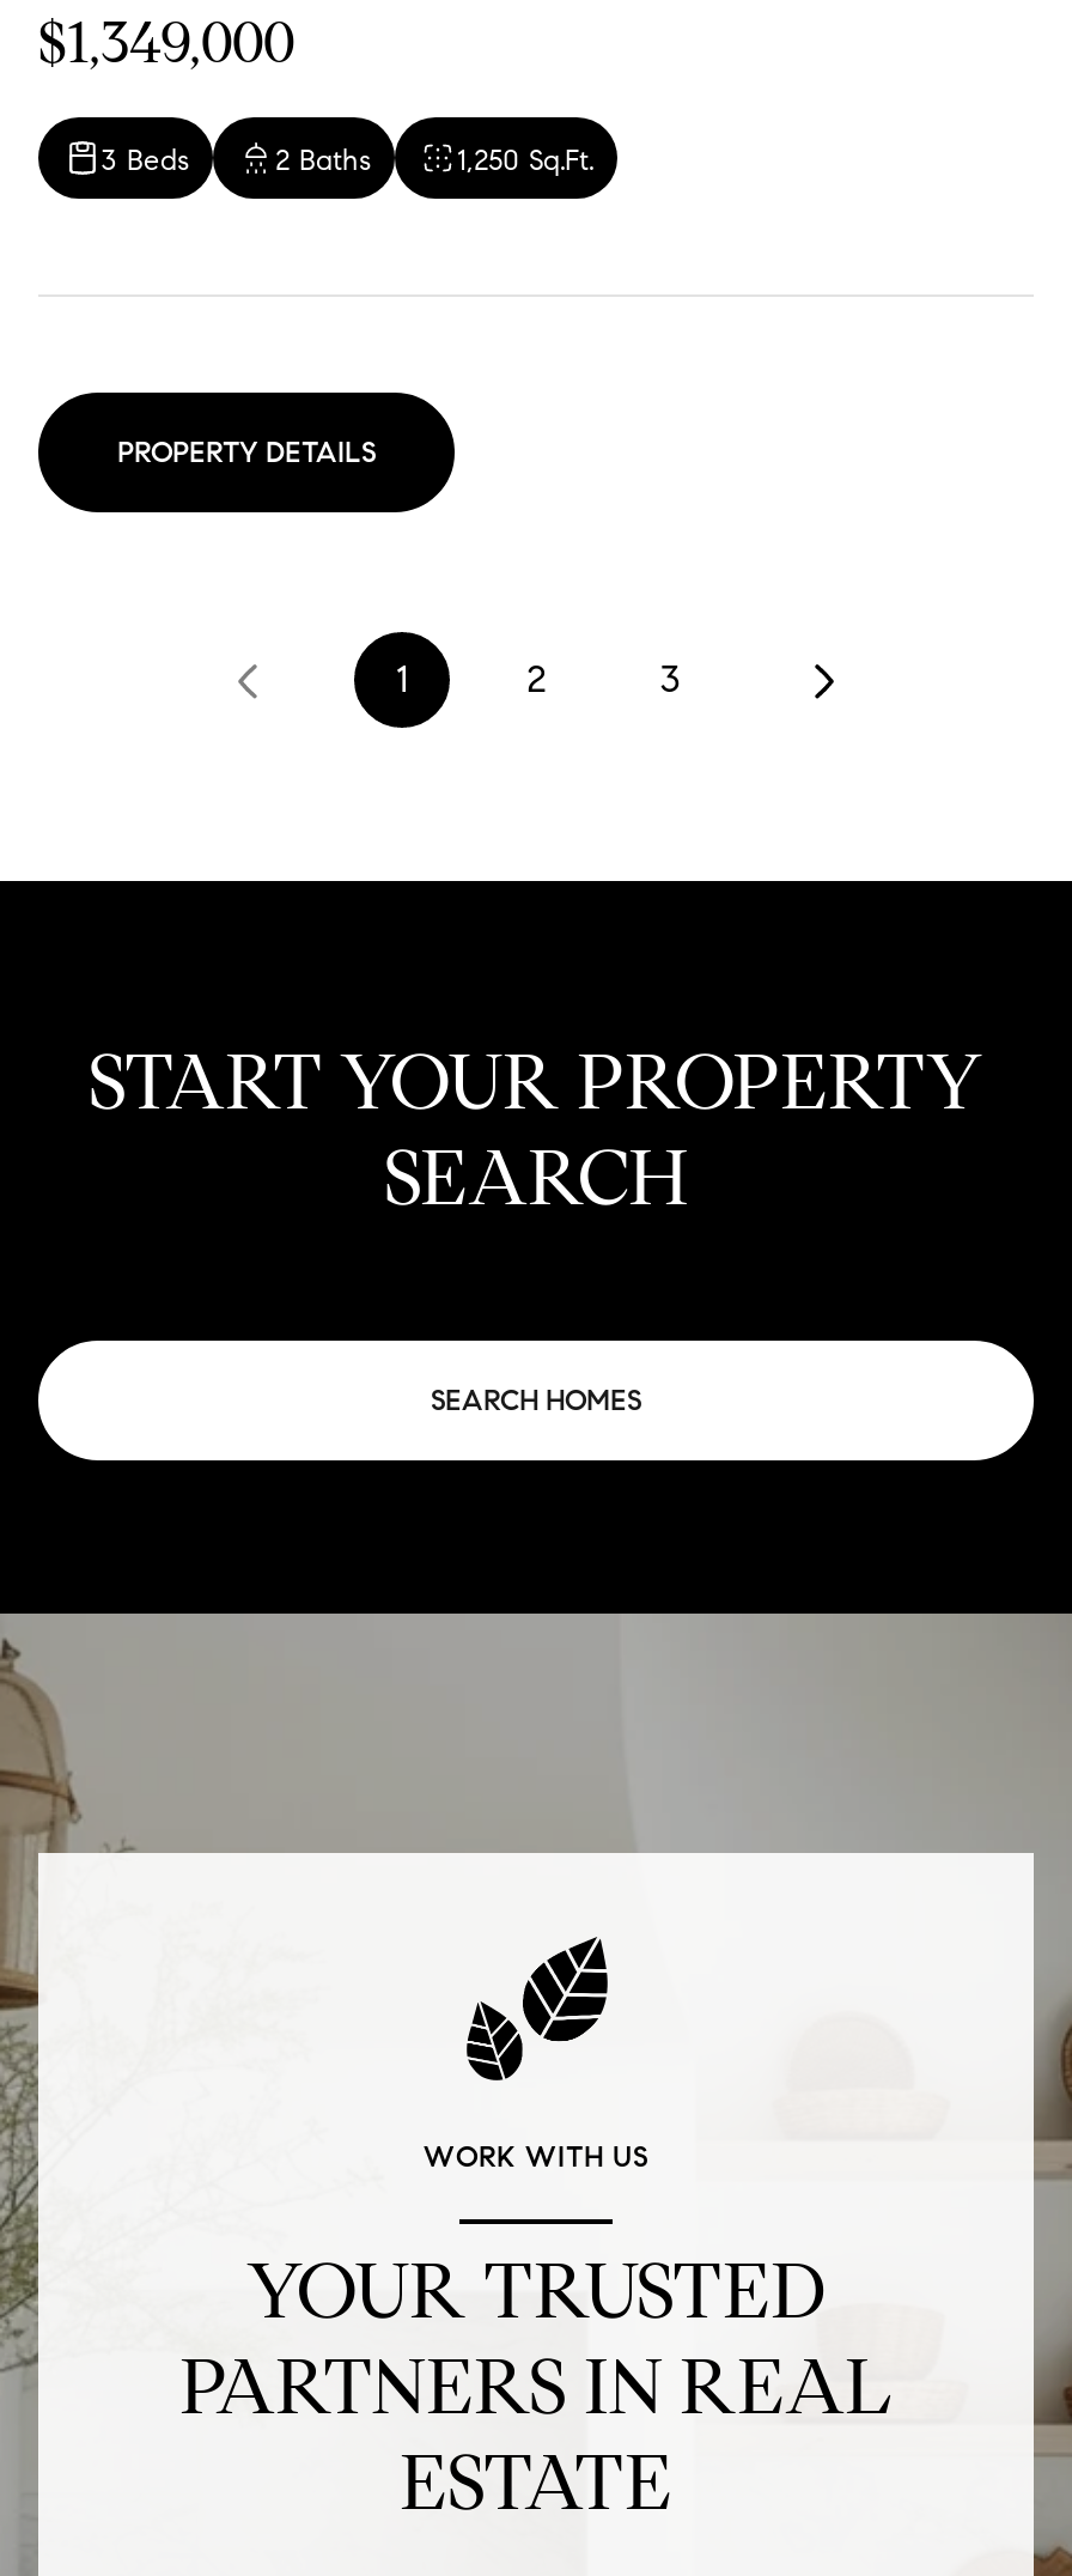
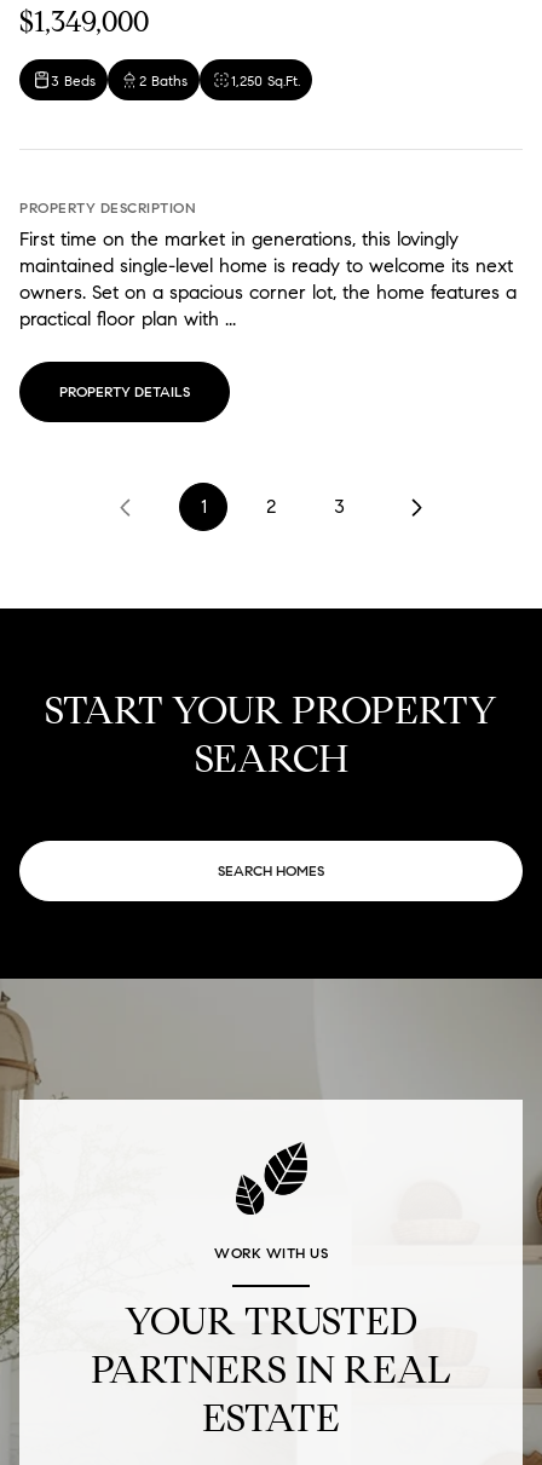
+ PROPERTY DESCRIPTION
+ First time on the market in generations, this lovingly
+ maintained single-level home is ready to welcome its next
+ owners. Set on a spacious corner lot, the home features a
+ practical floor plan with ...
